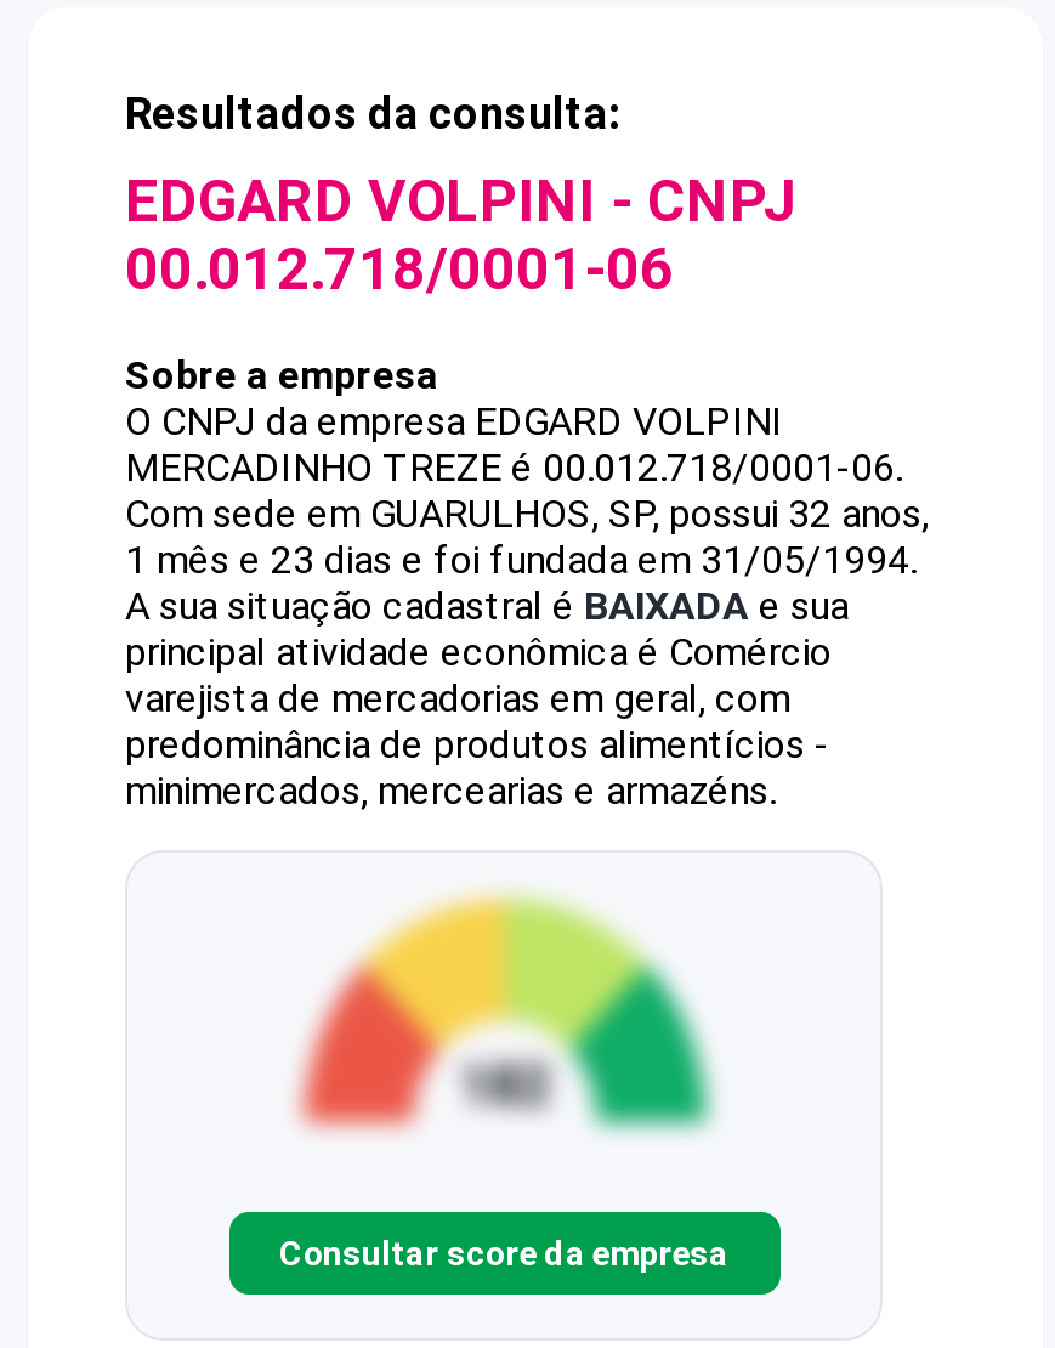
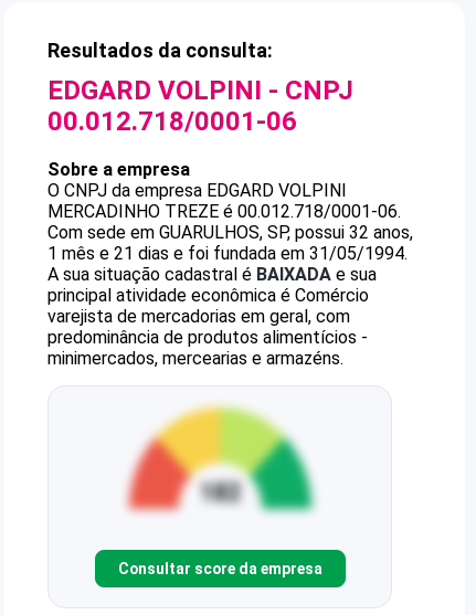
- 1 mês e 23 dias e foi fundada em 31/05/1994.
+ 1 mês e 21 dias e foi fundada em 31/05/1994.
